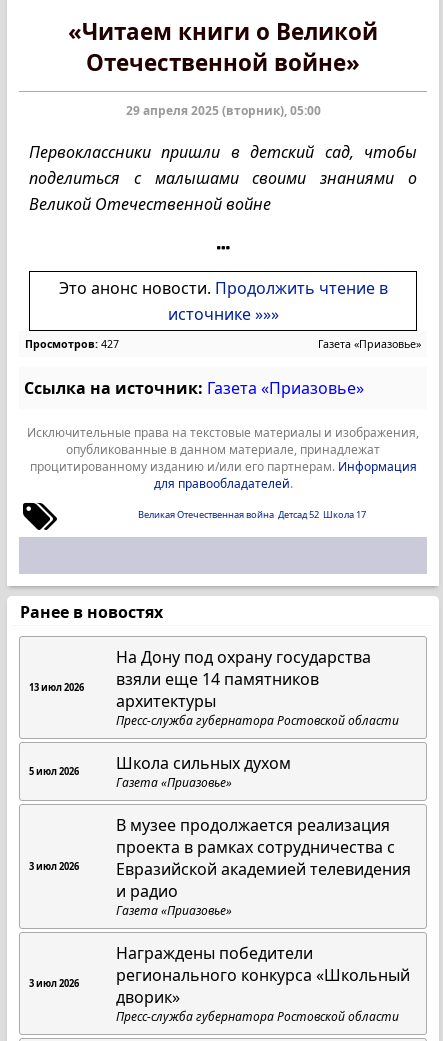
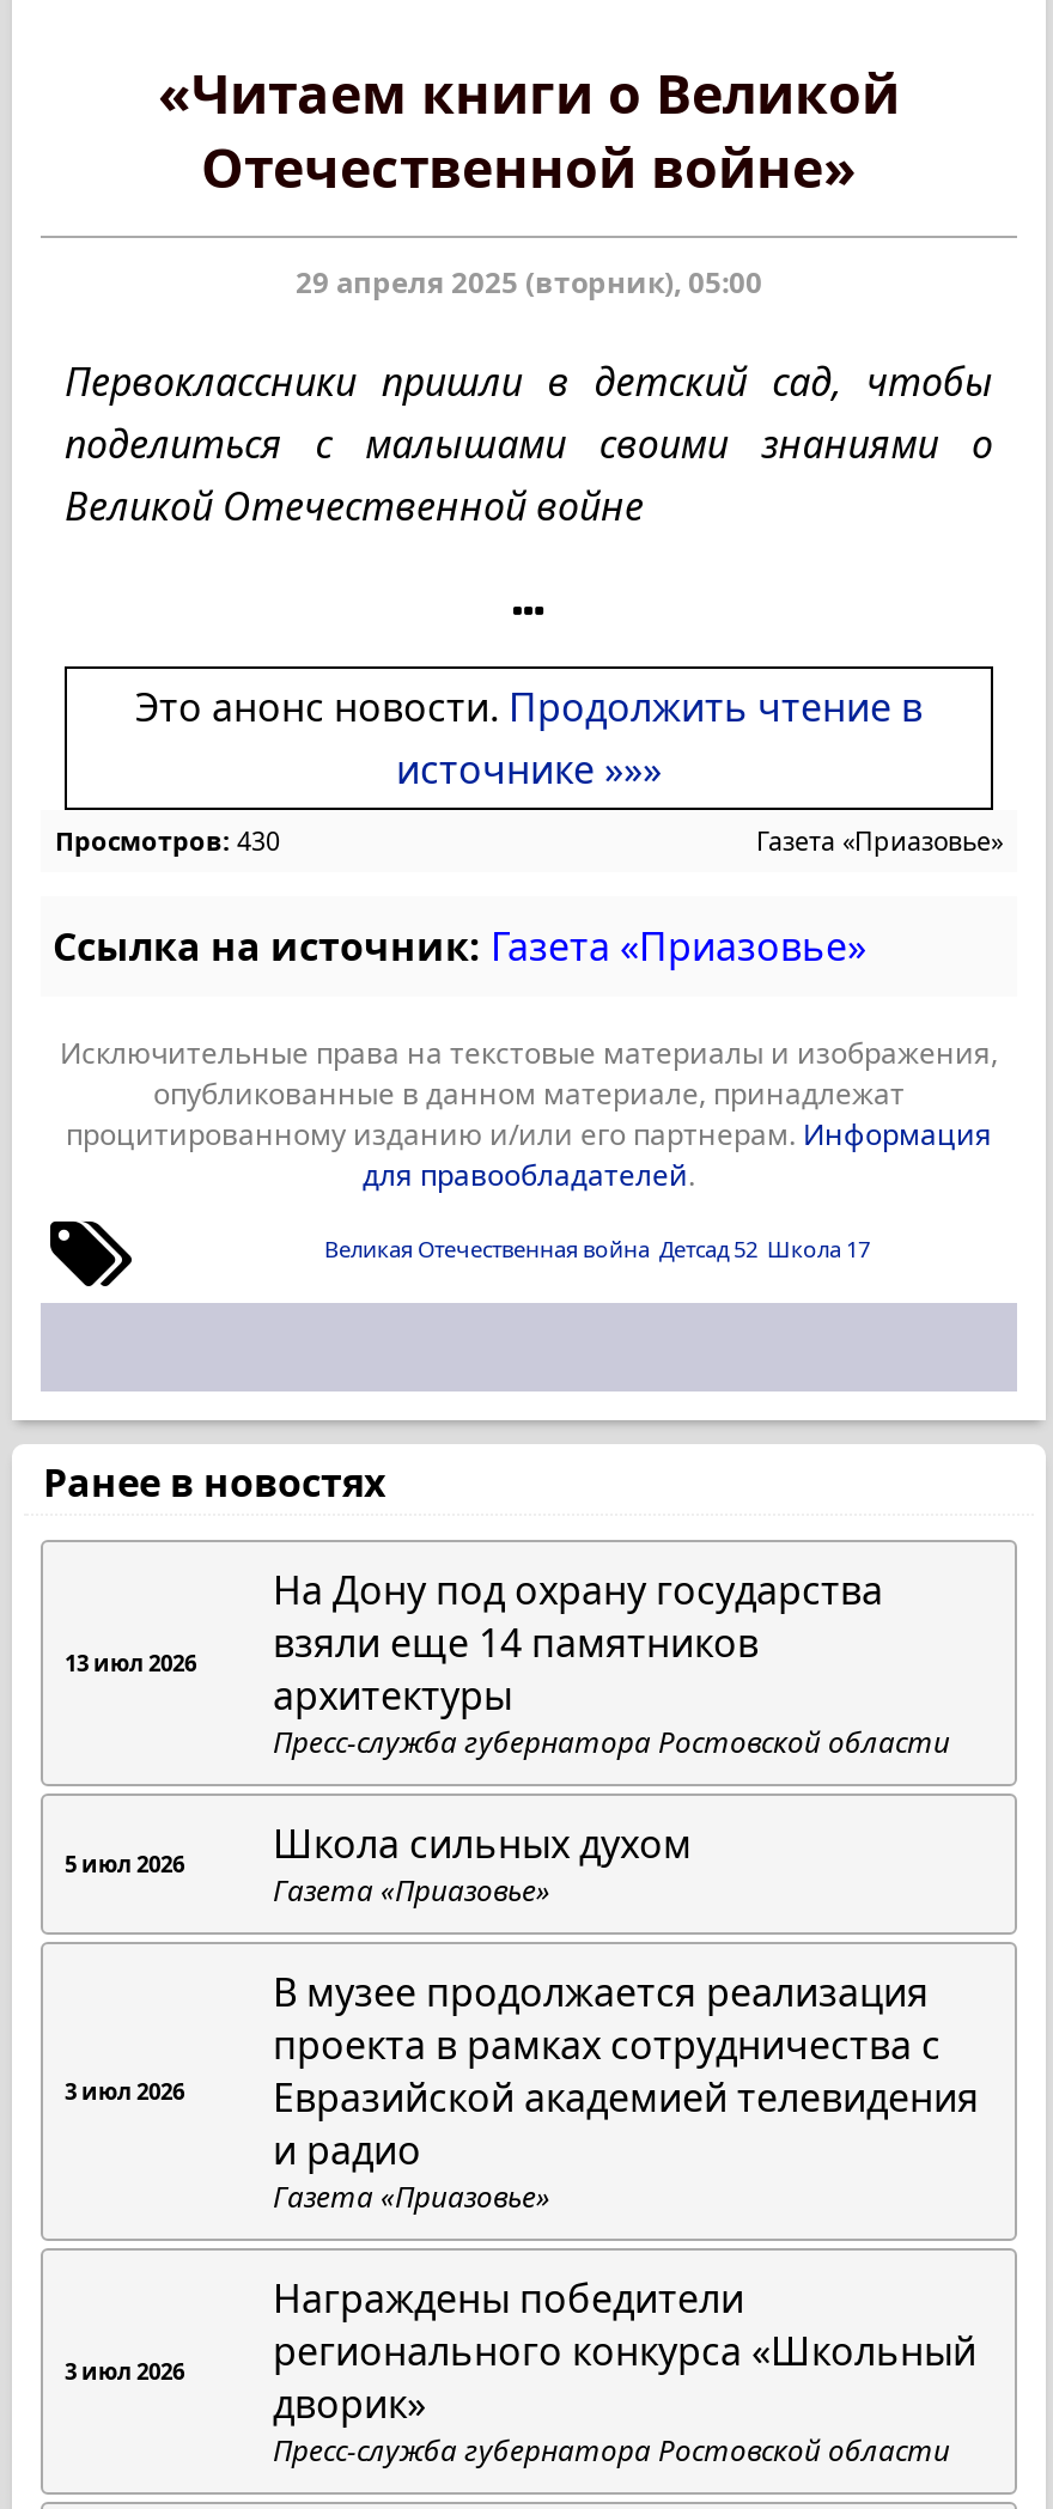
- Просмотров: 427
+ Просмотров: 430
